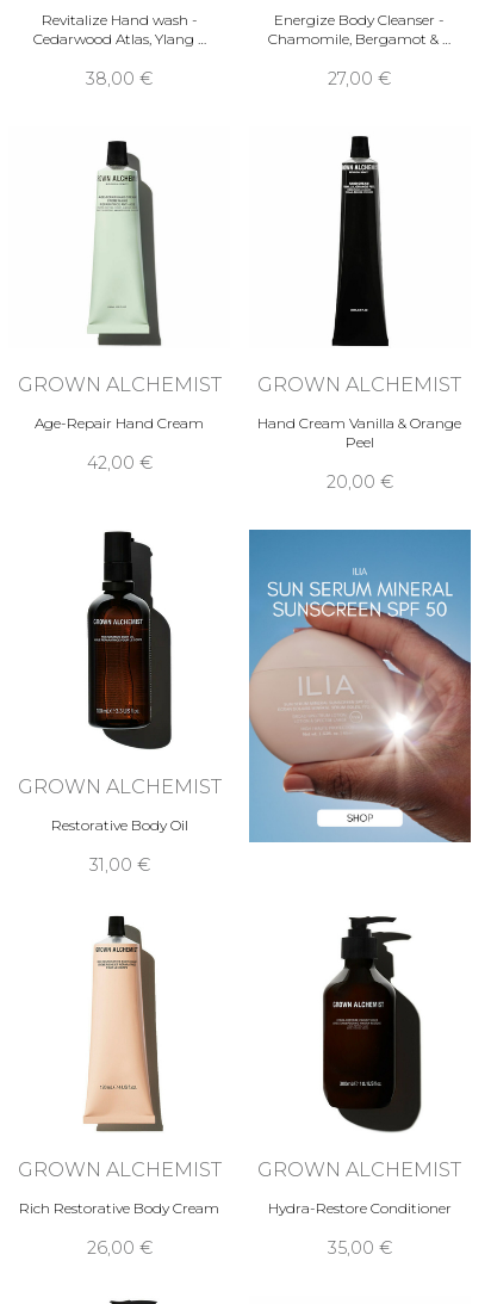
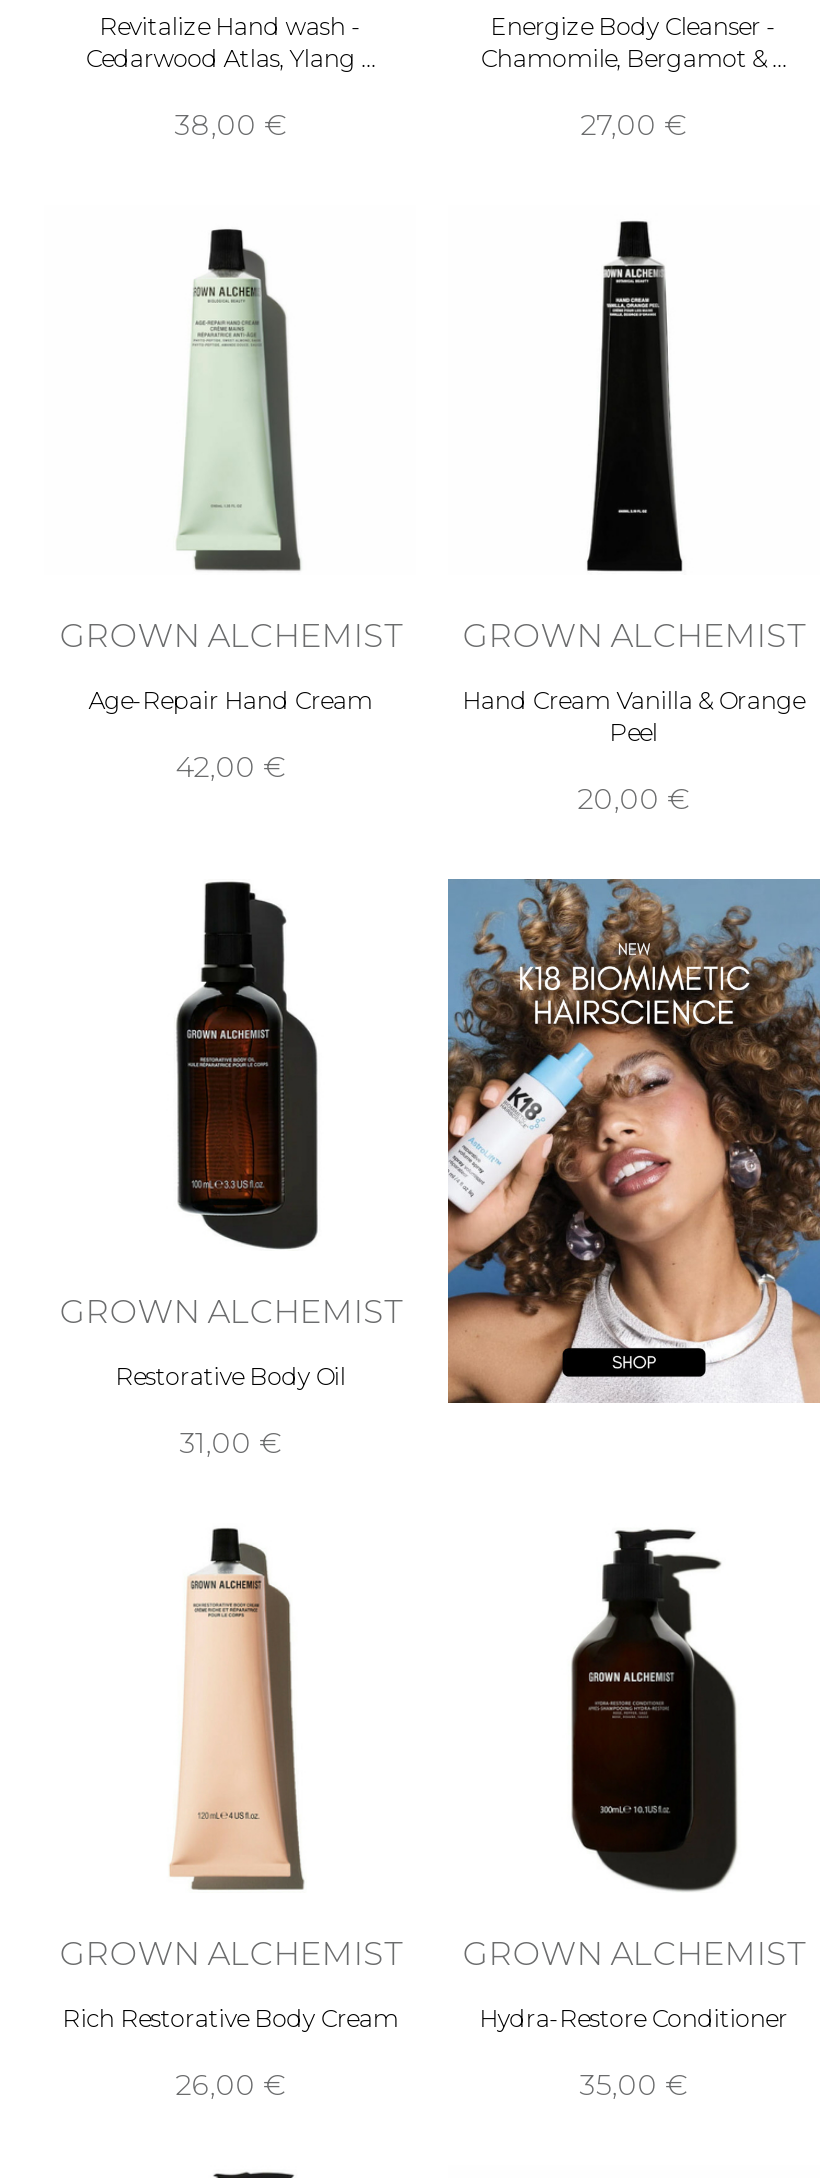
- [image]
+ [image]
